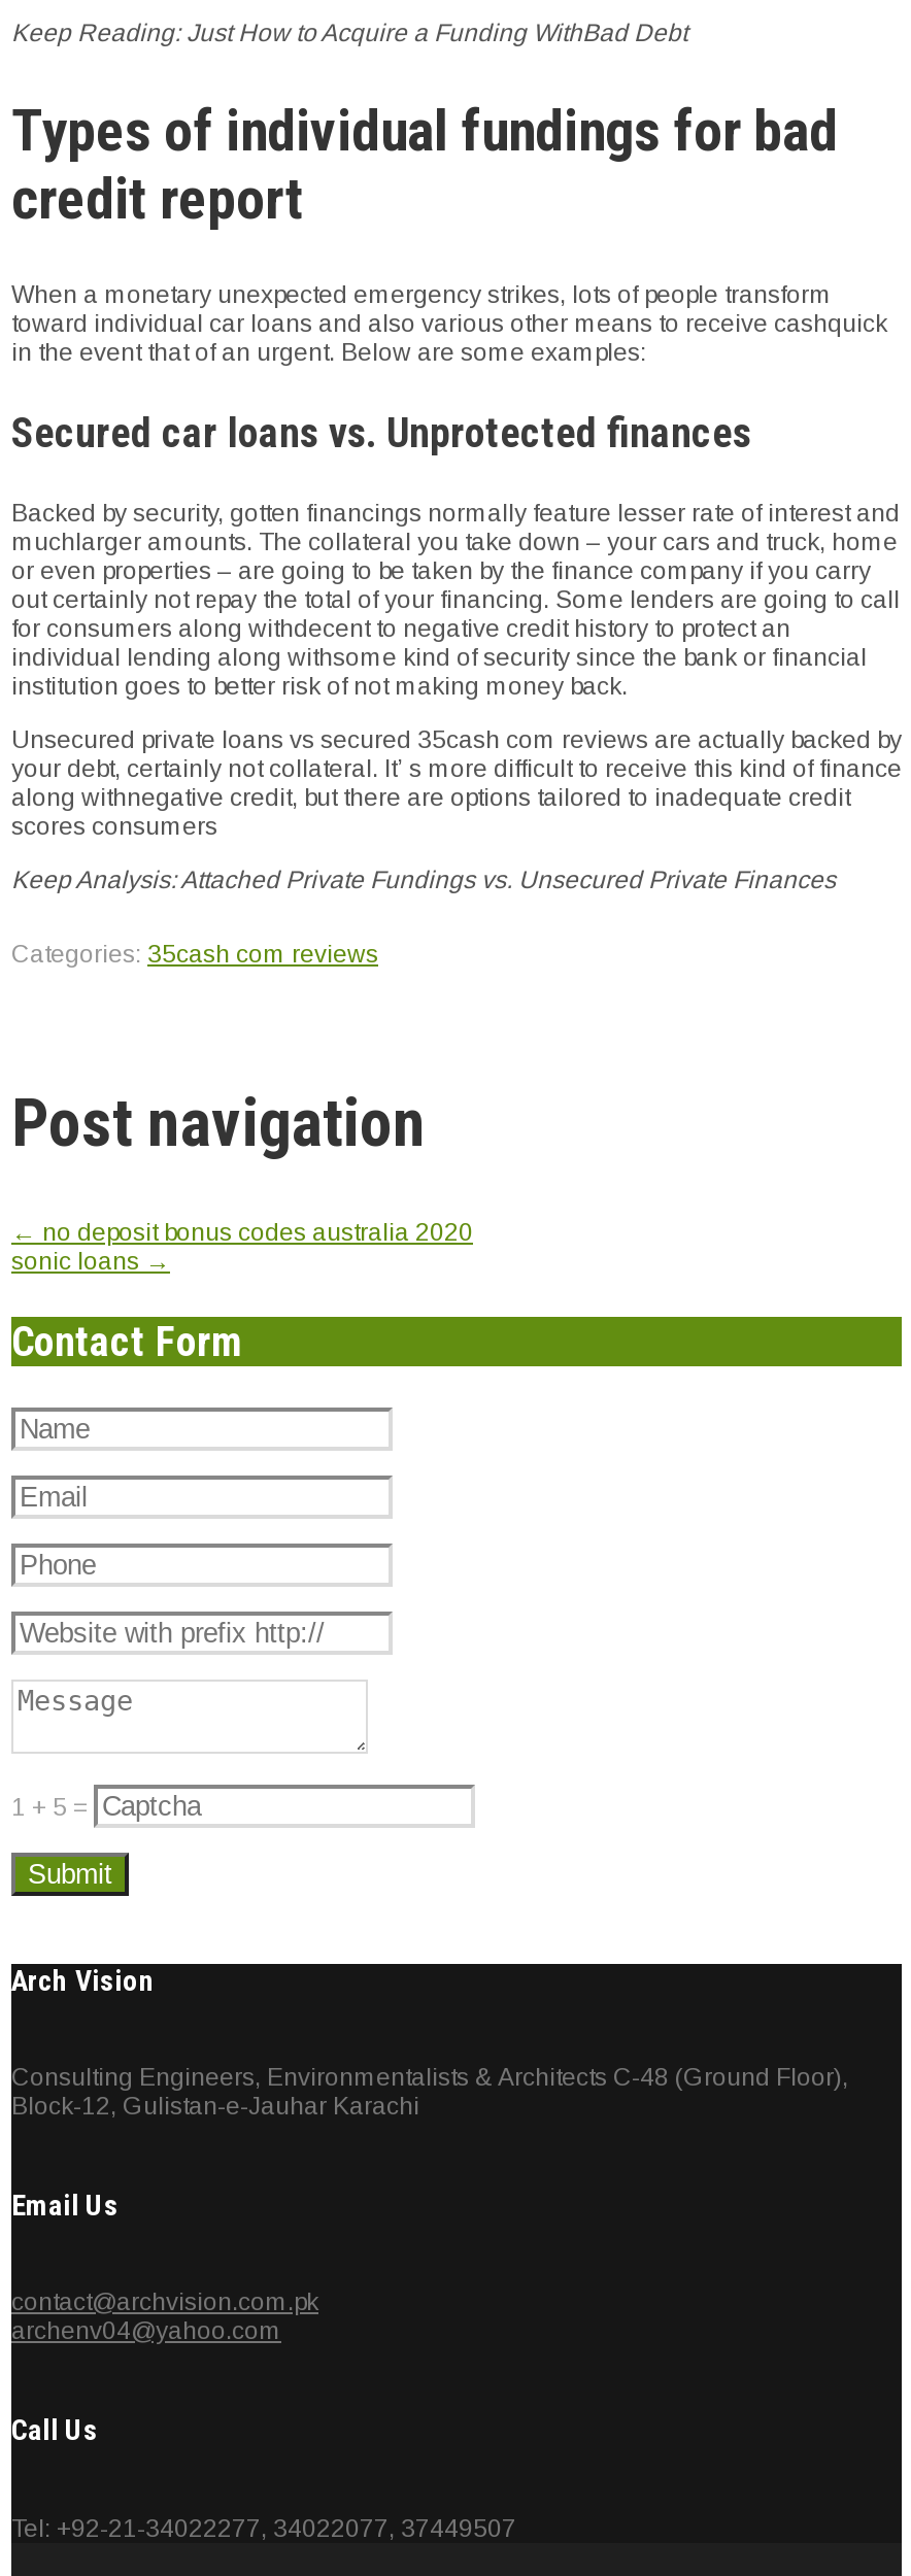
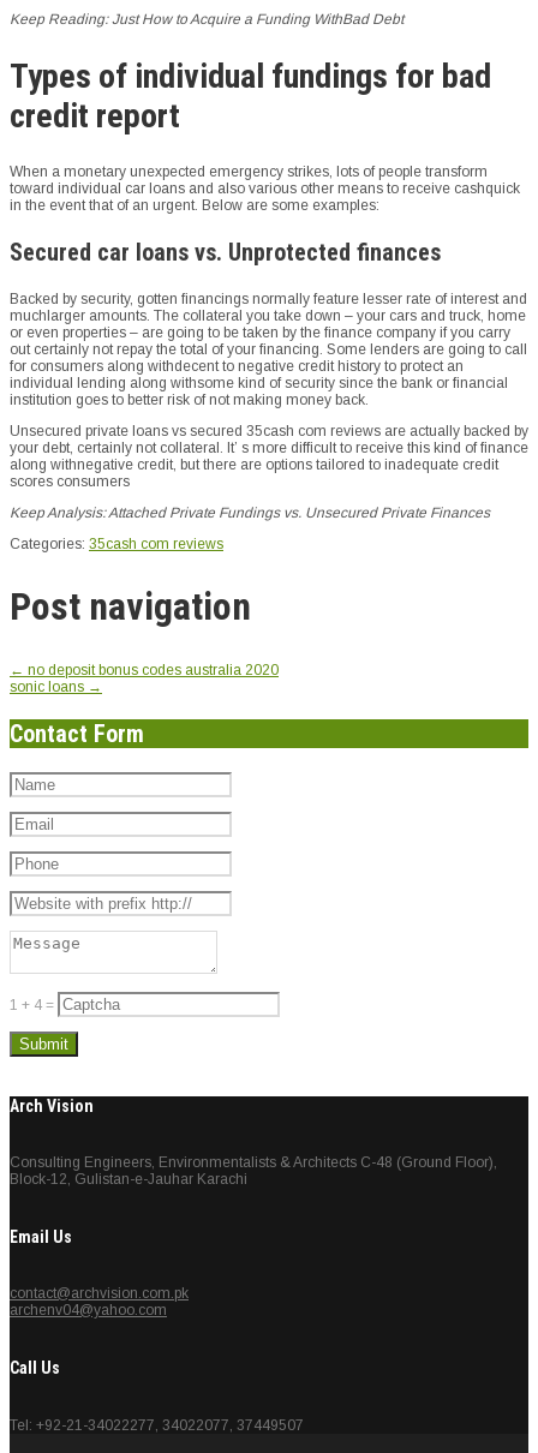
- 1 + 5 =
+ 1 + 4 =
